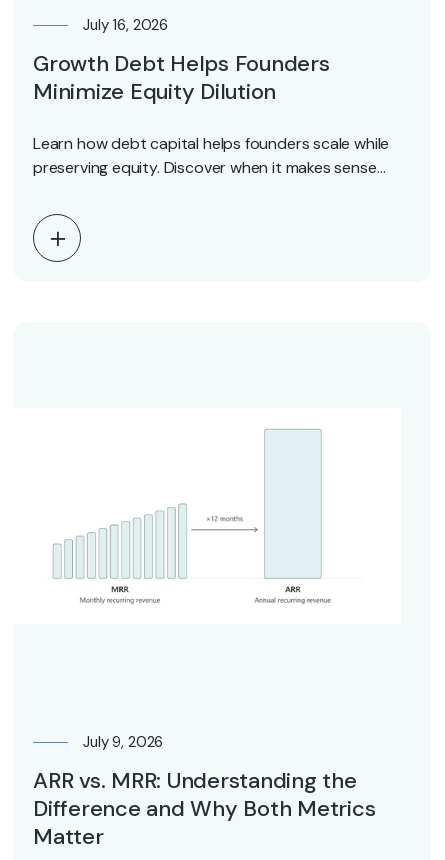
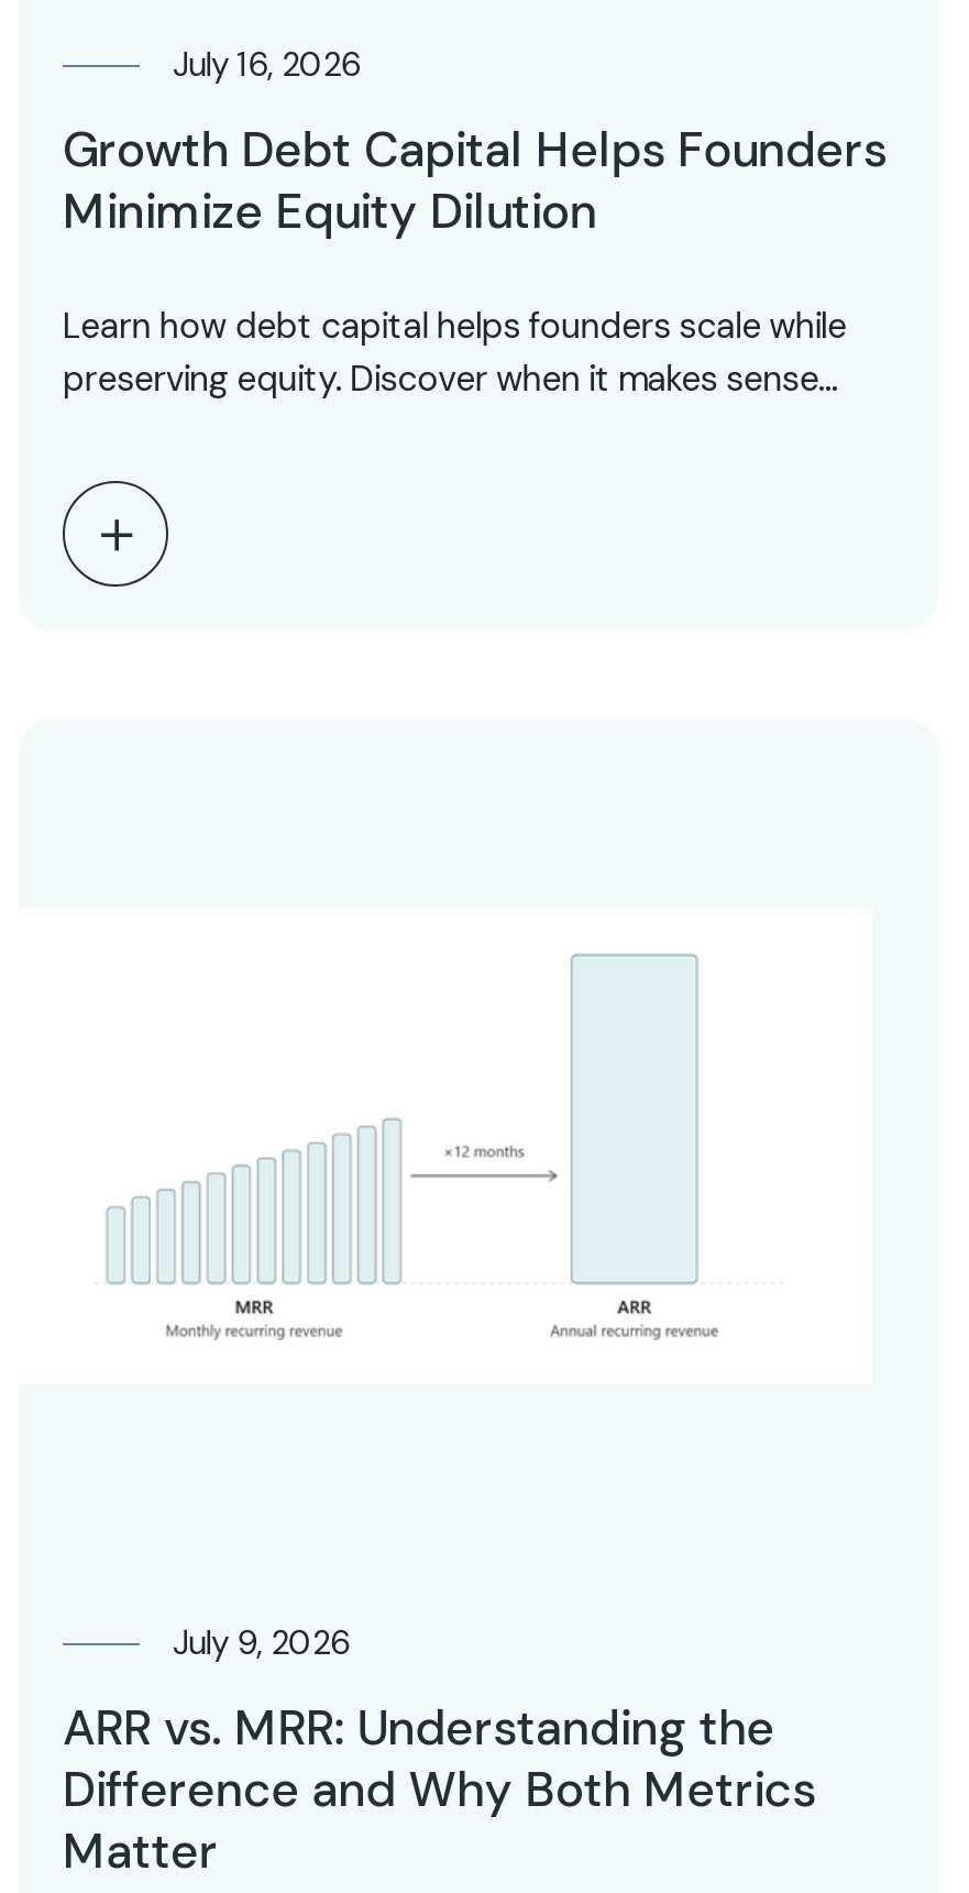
- Growth Debt Helps Founders
+ Growth Debt Capital Helps Founders
